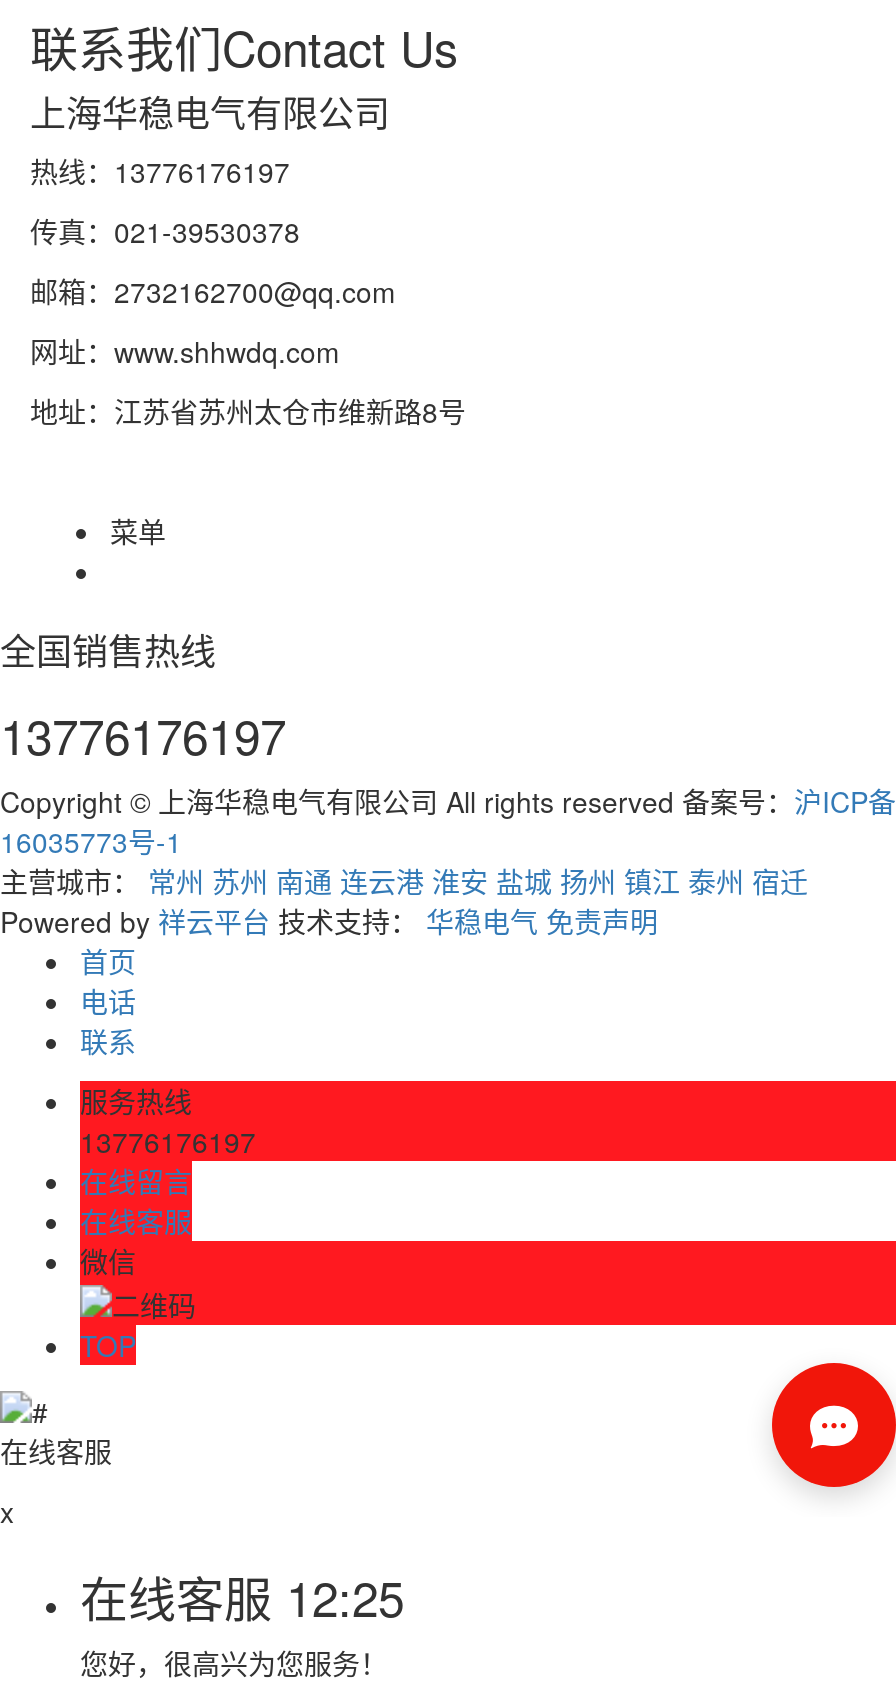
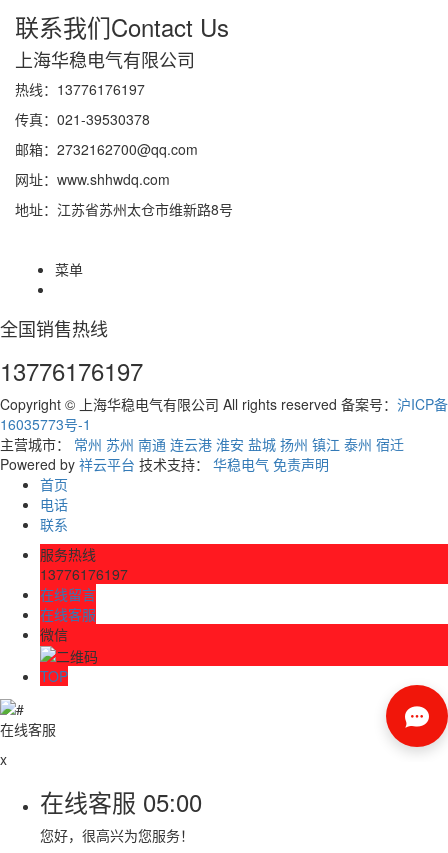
- 在线客服12:25
+ 在线客服05:00
